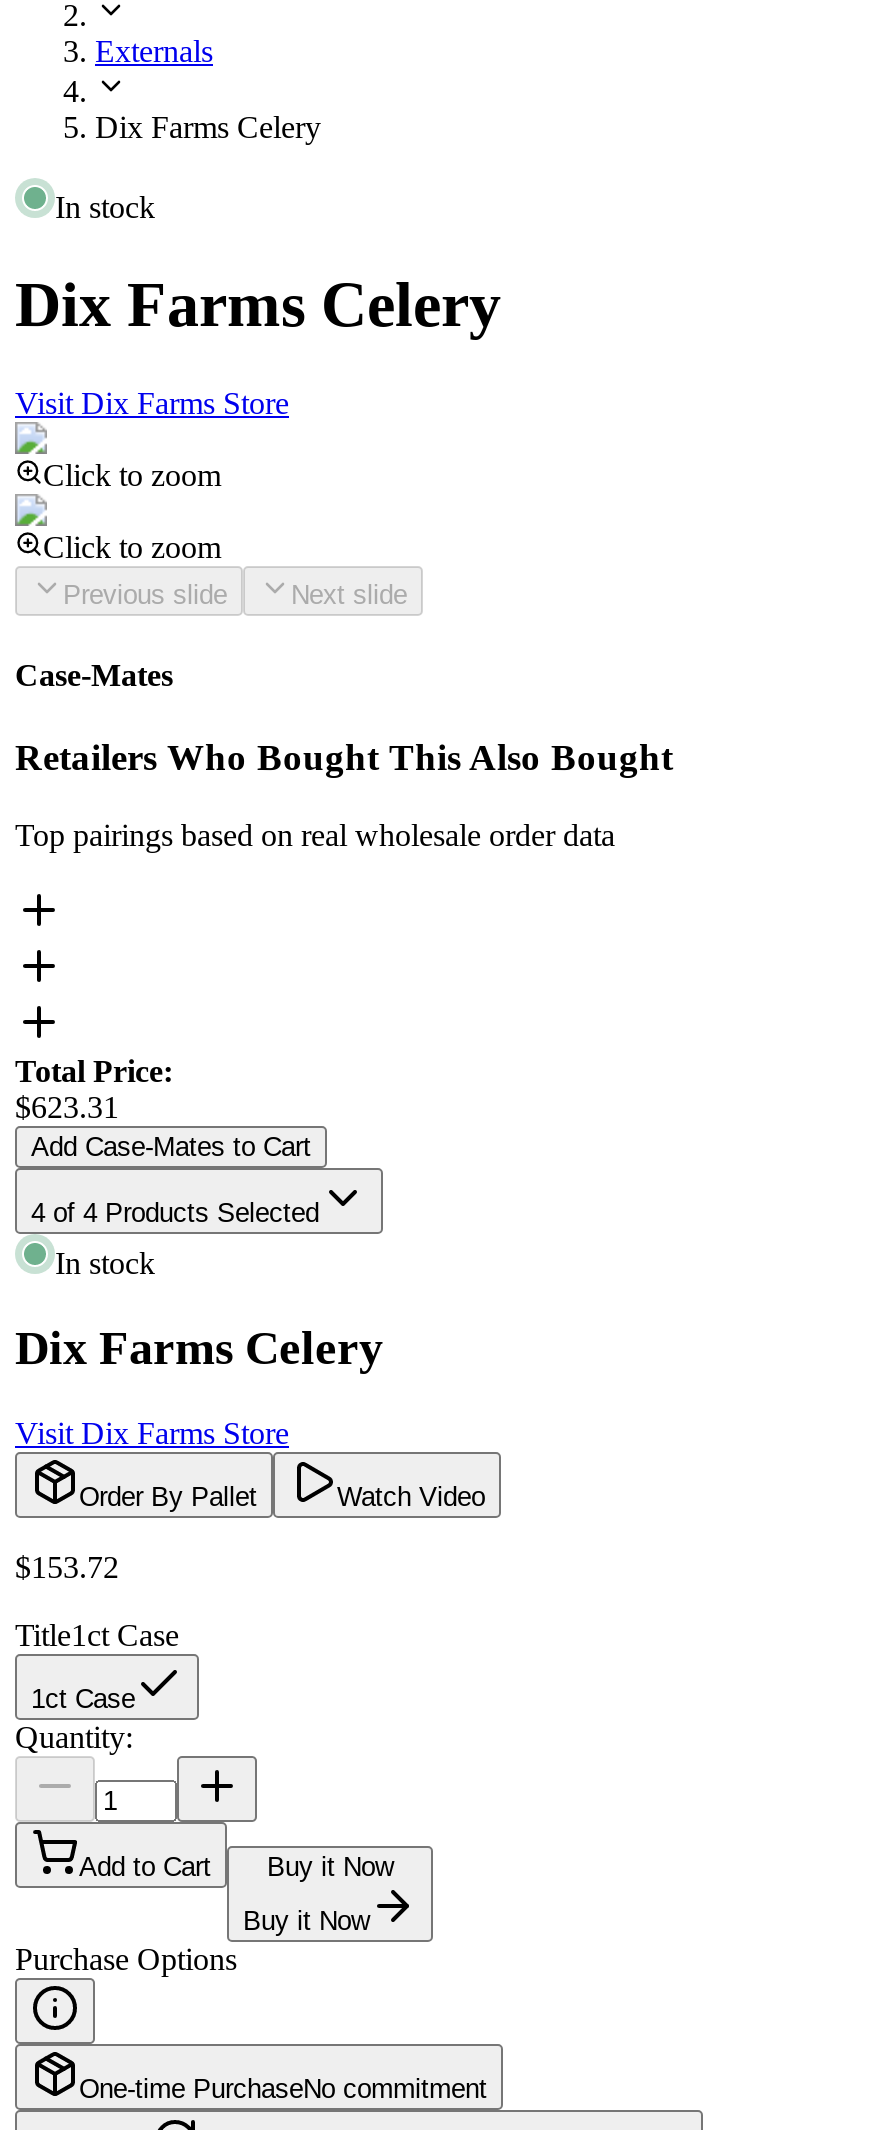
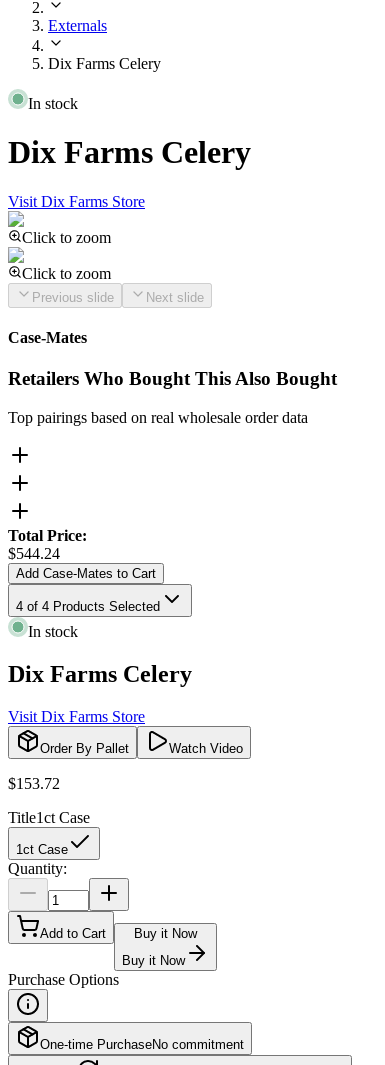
- $623.31
+ $544.24
